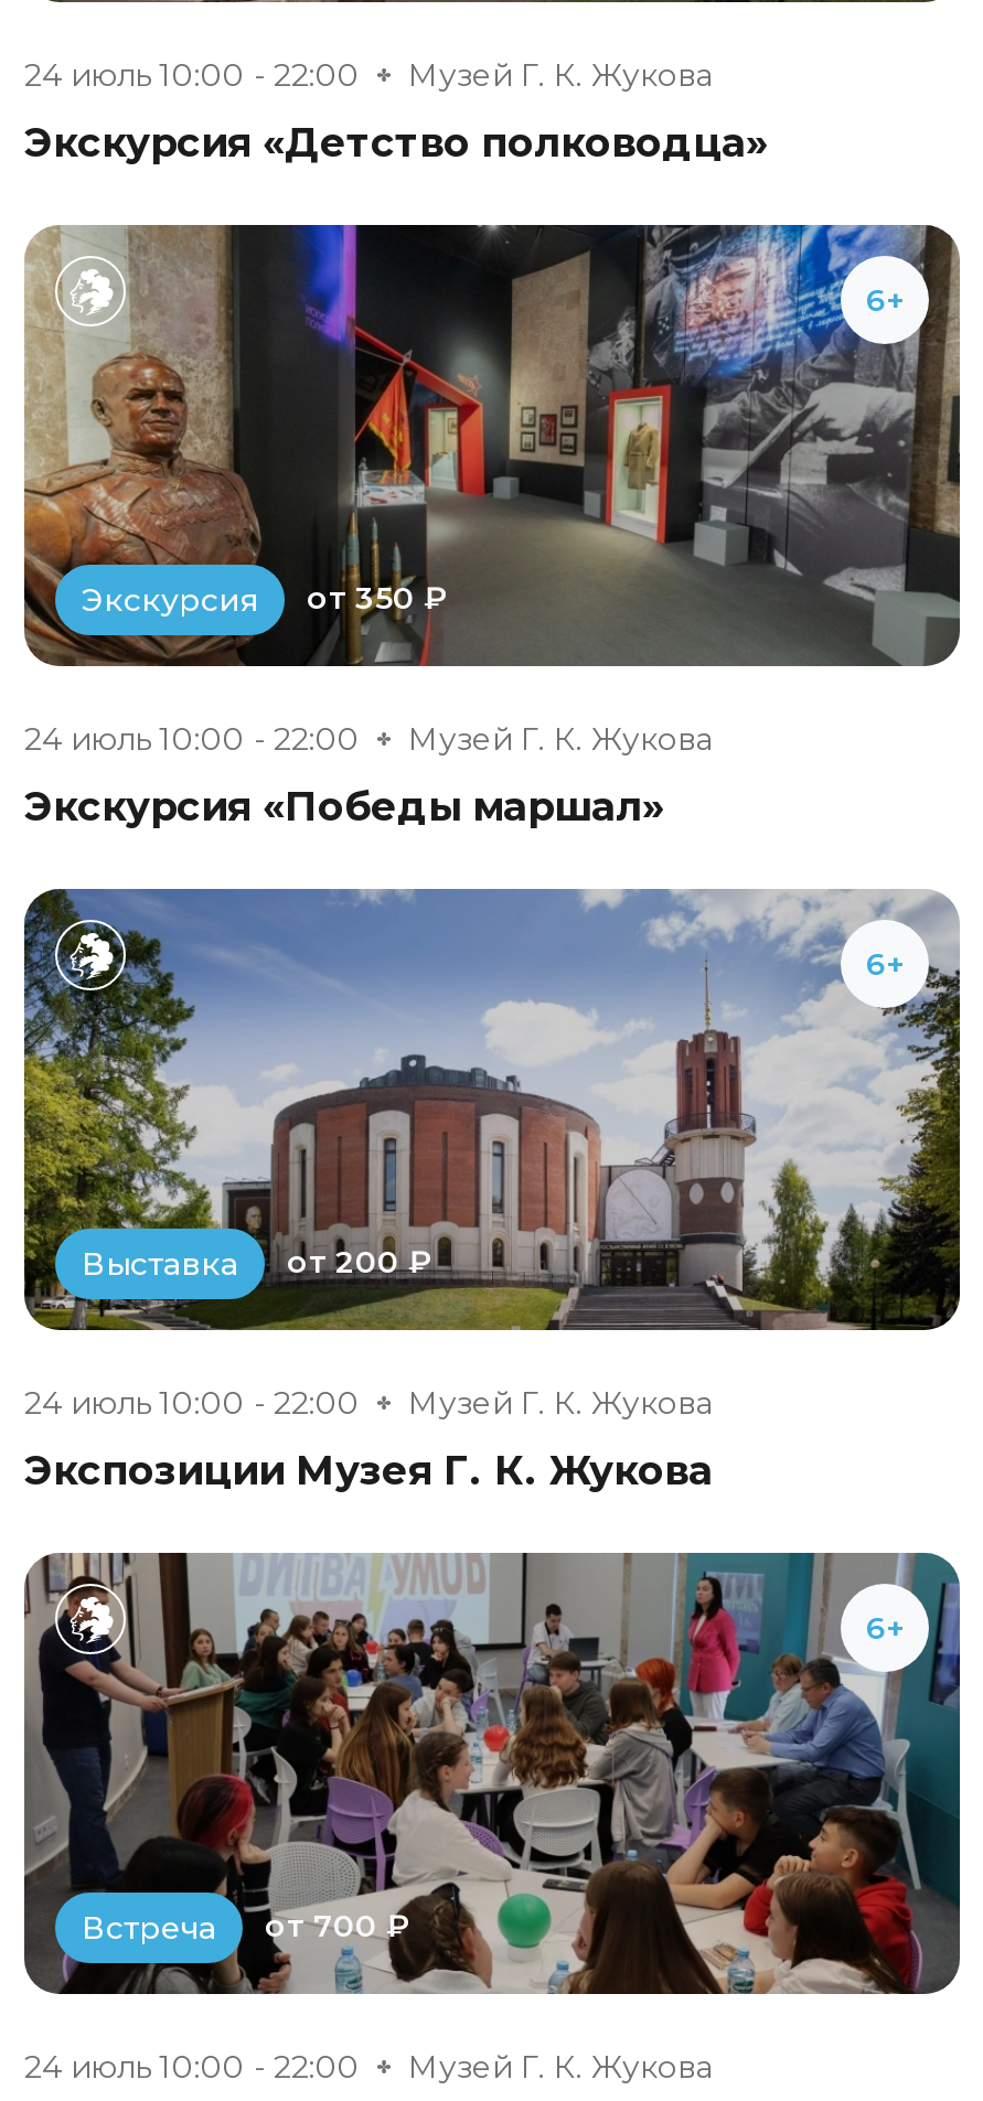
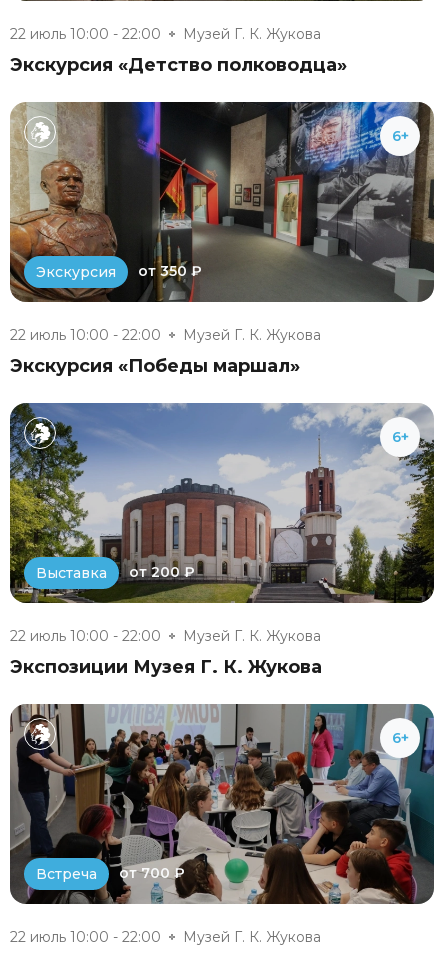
- 24 июль 10:00 - 22:00 Музей Г. К. Жукова
+ 22 июль 10:00 - 22:00 Музей Г. К. Жукова

- 24 июль 10:00 - 22:00 Музей Г. К. Жукова
+ 22 июль 10:00 - 22:00 Музей Г. К. Жукова

- 24 июль 10:00 - 22:00 Музей Г. К. Жукова
+ 22 июль 10:00 - 22:00 Музей Г. К. Жукова

- 24 июль 10:00 - 22:00 Музей Г. К. Жукова
+ 22 июль 10:00 - 22:00 Музей Г. К. Жукова
